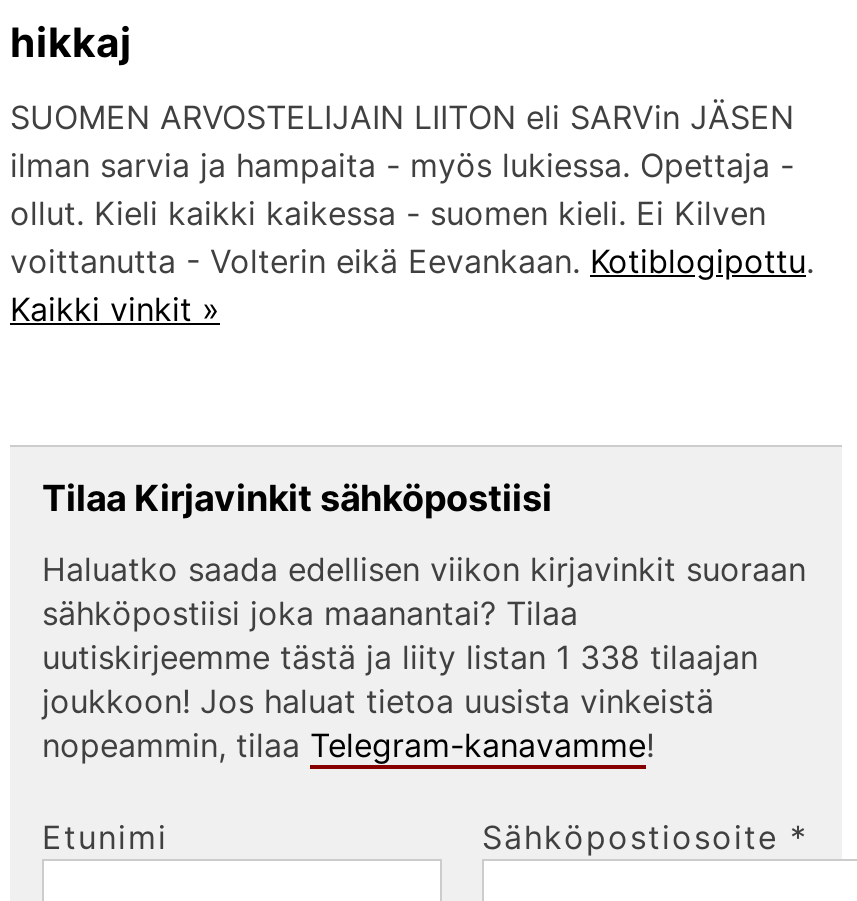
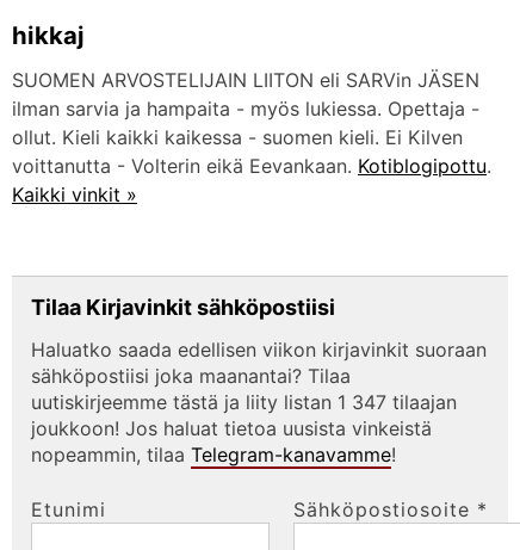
- uutiskirjeemme tästä ja liity listan 1 338 tilaajan
+ uutiskirjeemme tästä ja liity listan 1 347 tilaajan
